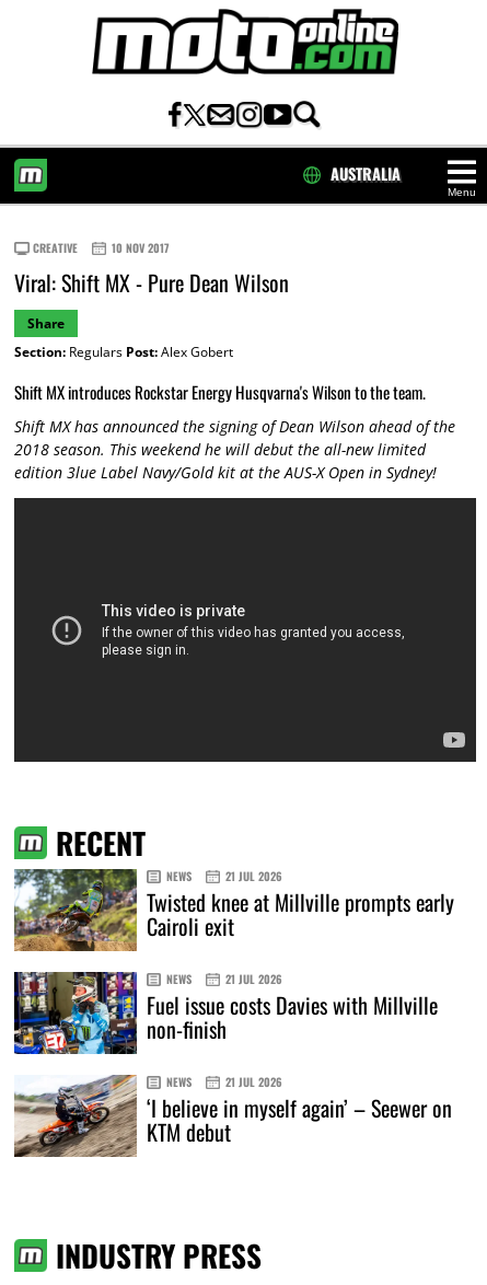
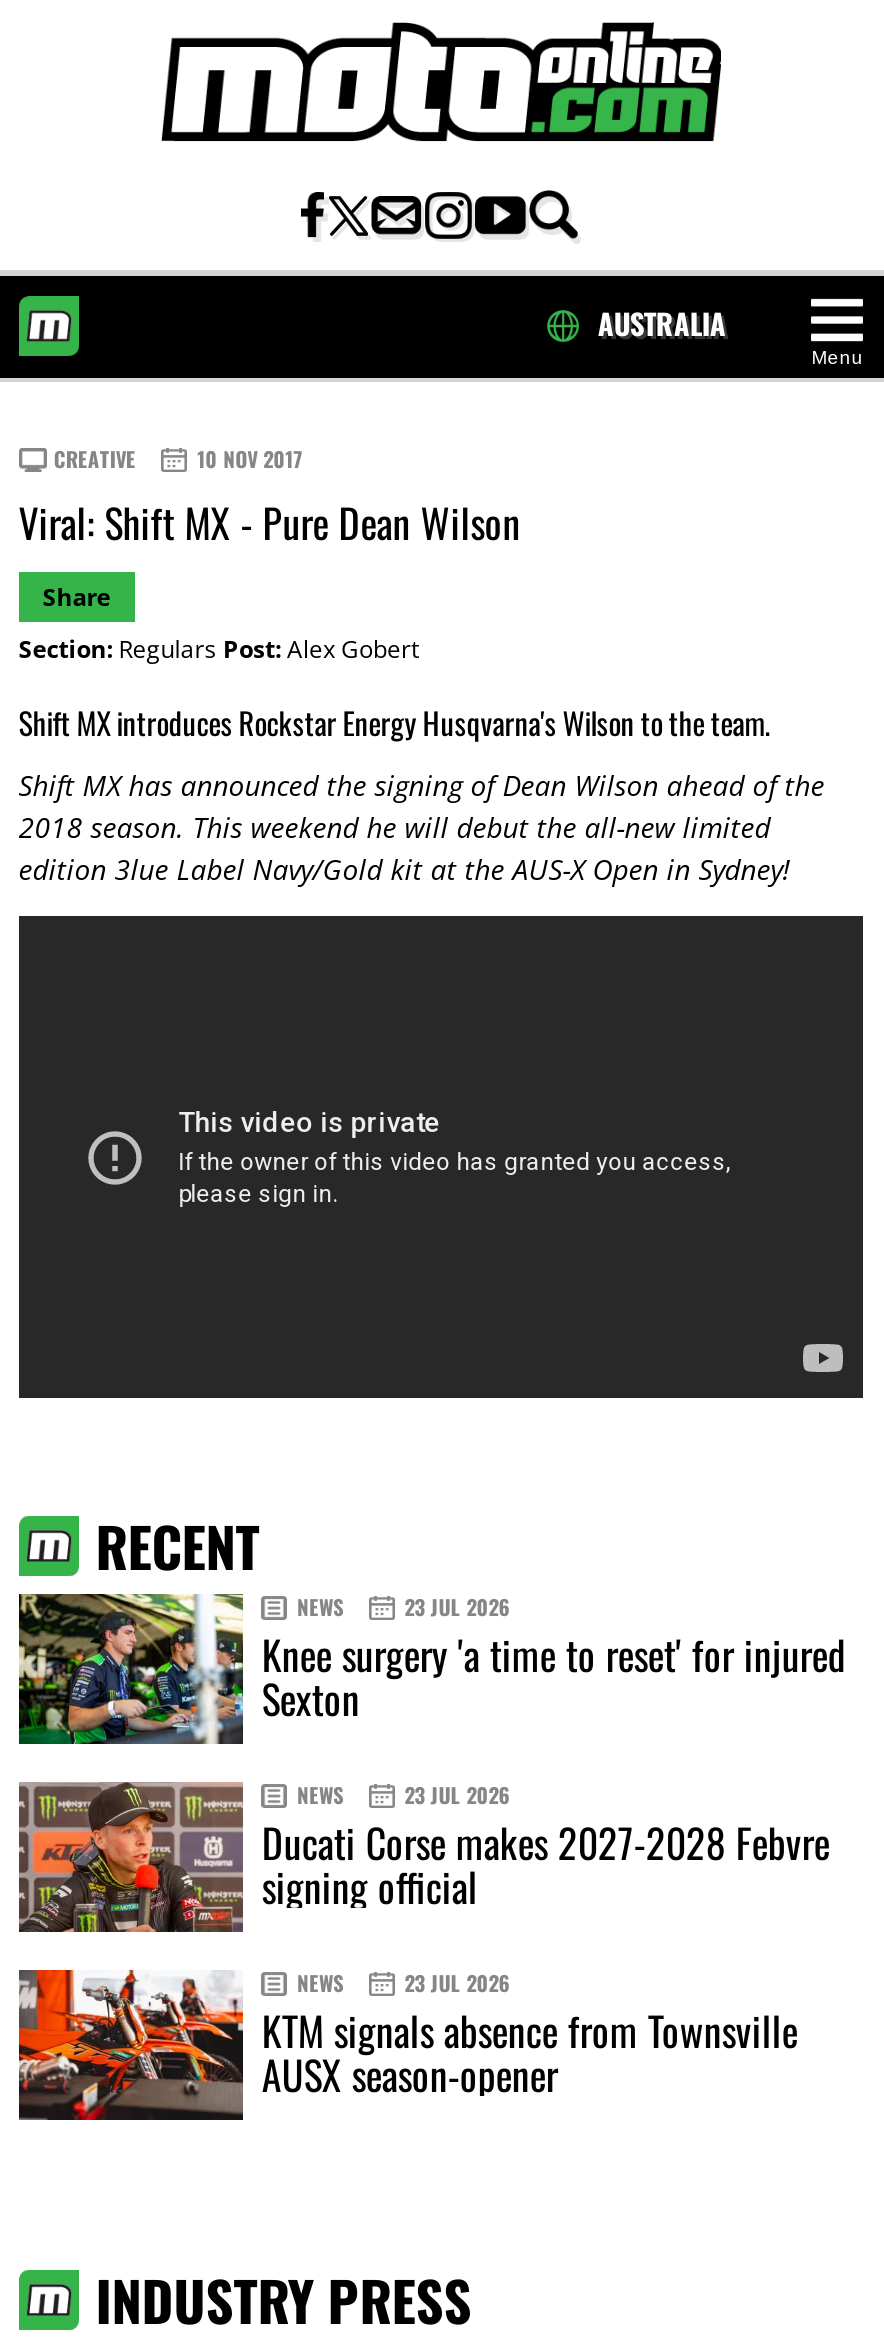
- [image]
- 21 JUL 2026
- Twisted knee at Millville prompts early
- Cairoli exit
+ [image]
+ 23 JUL 2026
+ Knee surgery 'a time to reset' for injured
+ Sexton

- [image]
- 21 JUL 2026
- Fuel issue costs Davies with Millville
- non-finish
+ [image]
+ 23 JUL 2026
+ Ducati Corse makes 2027-2028 Febvre
+ signing official

- [image]
- 21 JUL 2026
- ‘I believe in myself again’ – Seewer on
- KTM debut
+ [image]
+ 23 JUL 2026
+ KTM signals absence from Townsville
+ AUSX season-opener
